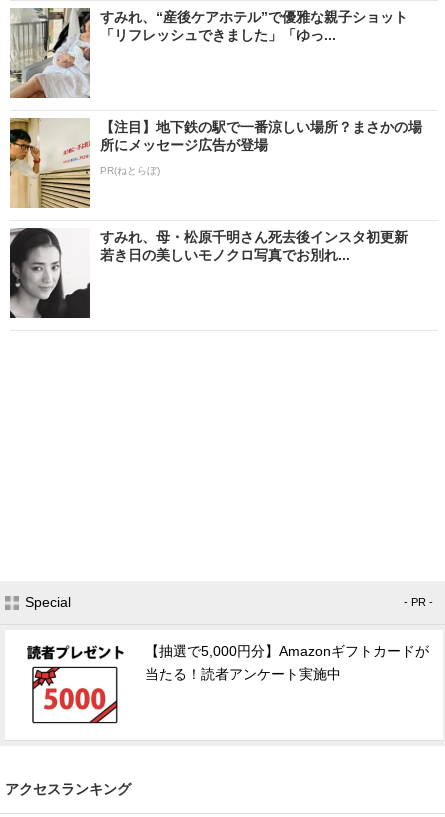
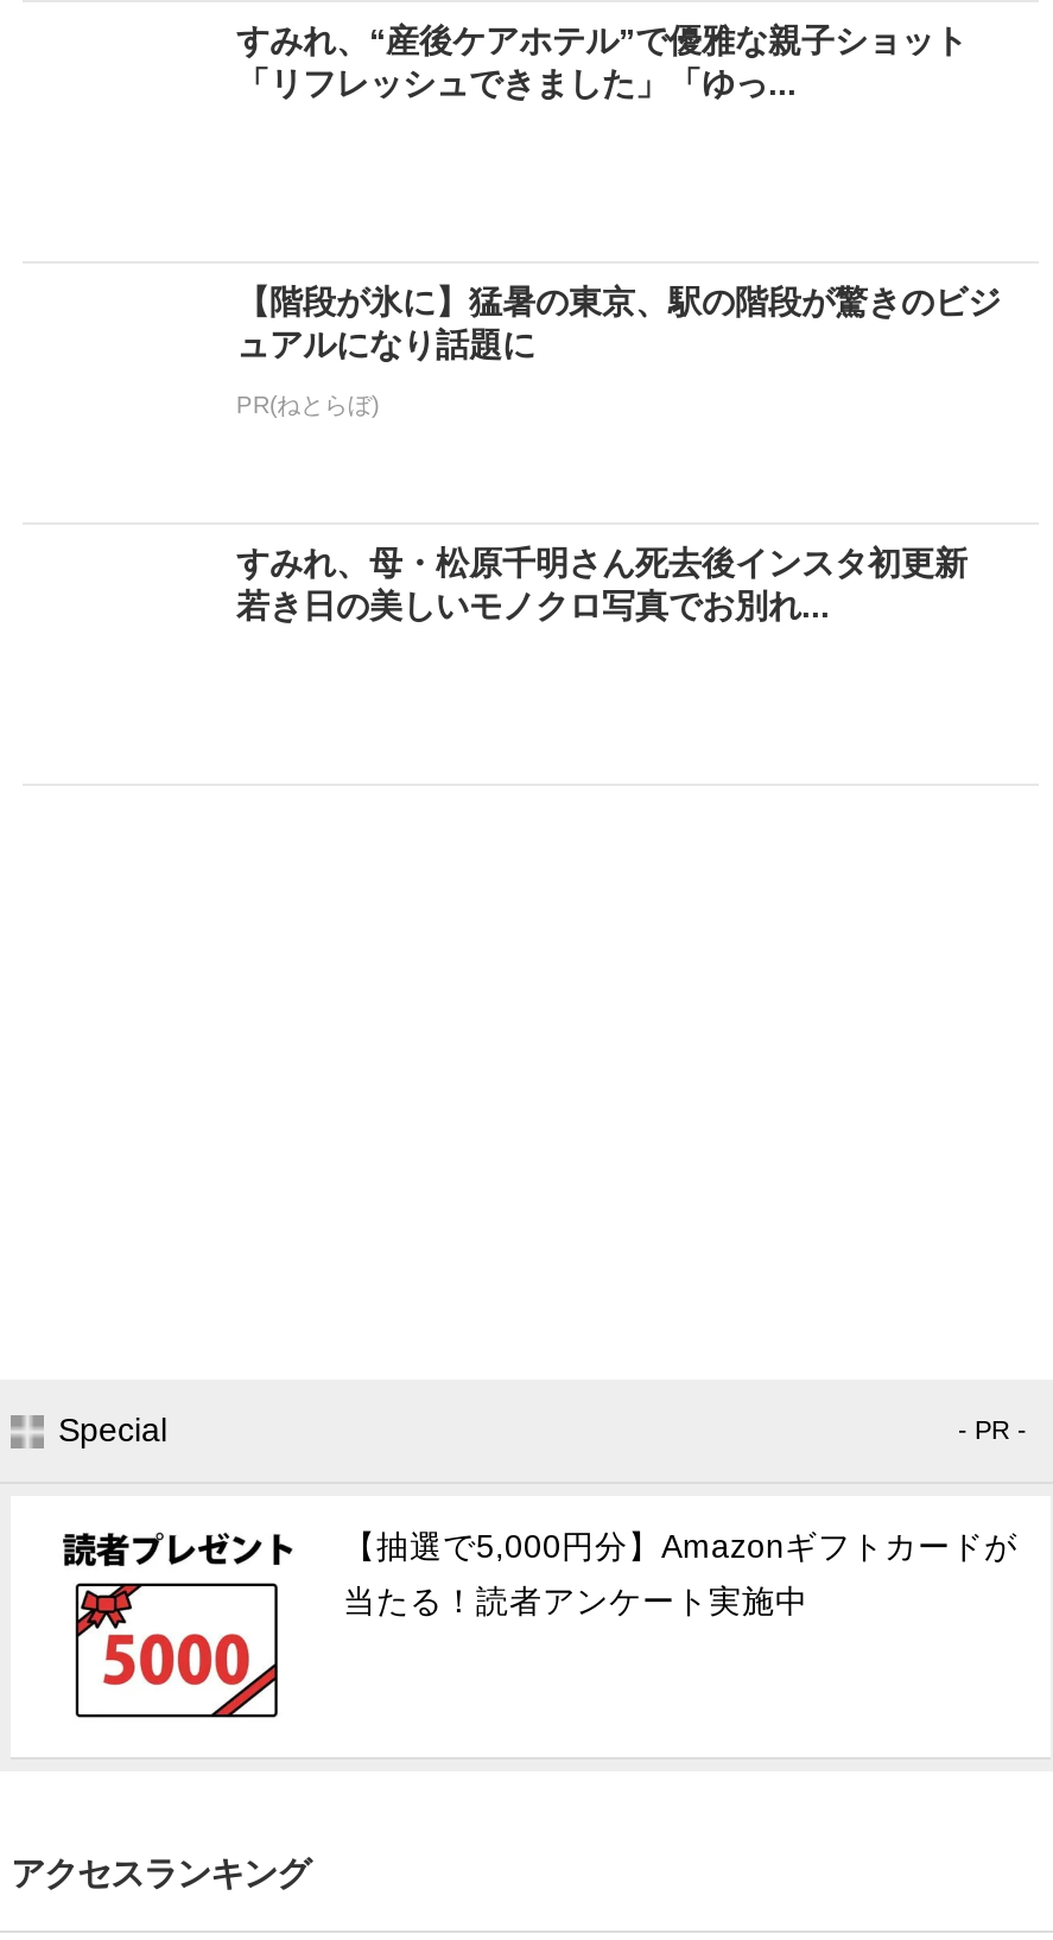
- [image]

- [image]

- 【注目】地下鉄の駅で一番涼しい場所？まさかの場
- 所にメッセージ広告が登場
+ 【階段が氷に】猛暑の東京、駅の階段が驚きのビジ
+ ュアルになり話題に

- [image]
